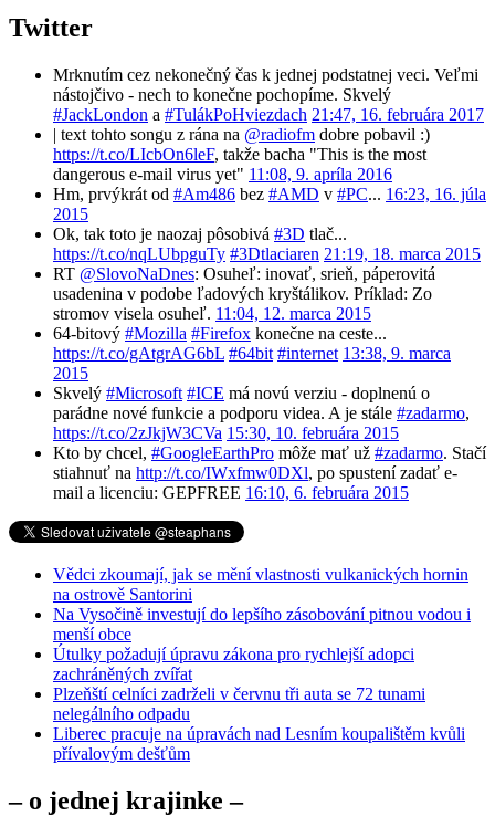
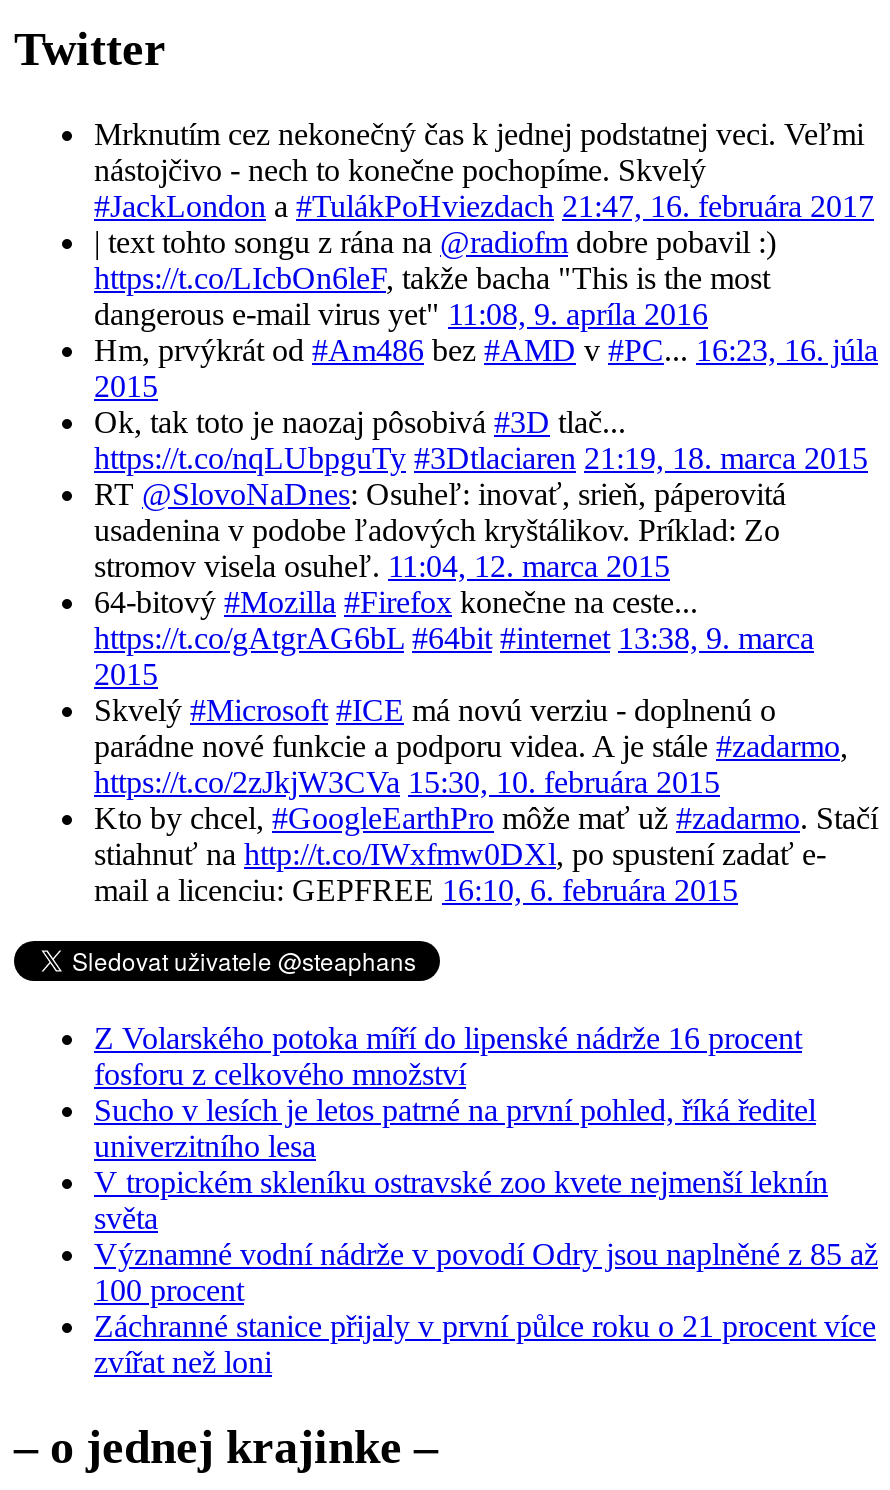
- Vědci zkoumají, jak se mění vlastnosti vulkanických hornin
- na ostrově Santorini
- Na Vysočině investují do lepšího zásobování pitnou vodou i
- menší obce
- Útulky požadují úpravu zákona pro rychlejší adopci
- zachráněných zvířat
- Plzeňští celníci zadrželi v červnu tři auta se 72 tunami
- nelegálního odpadu
- Liberec pracuje na úpravách nad Lesním koupalištěm kvůli
- přívalovým dešťům
+ Z Volarského potoka míří do lipenské nádrže 16 procent
+ fosforu z celkového množství
+ Sucho v lesích je letos patrné na první pohled, říká ředitel
+ univerzitního lesa
+ V tropickém skleníku ostravské zoo kvete nejmenší leknín
+ světa
+ Významné vodní nádrže v povodí Odry jsou naplněné z 85 až
+ 100 procent
+ Záchranné stanice přijaly v první půlce roku o 21 procent více
+ zvířat než loni
